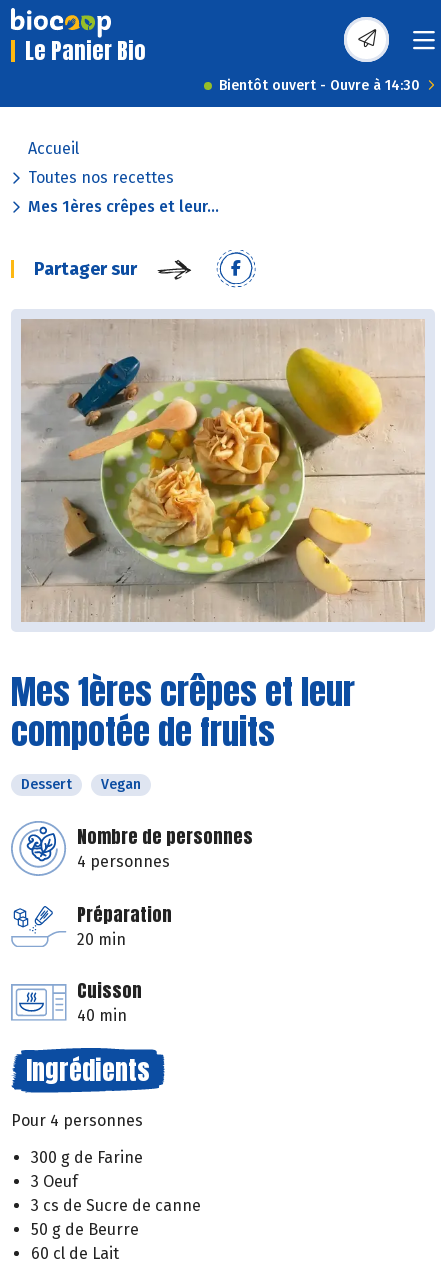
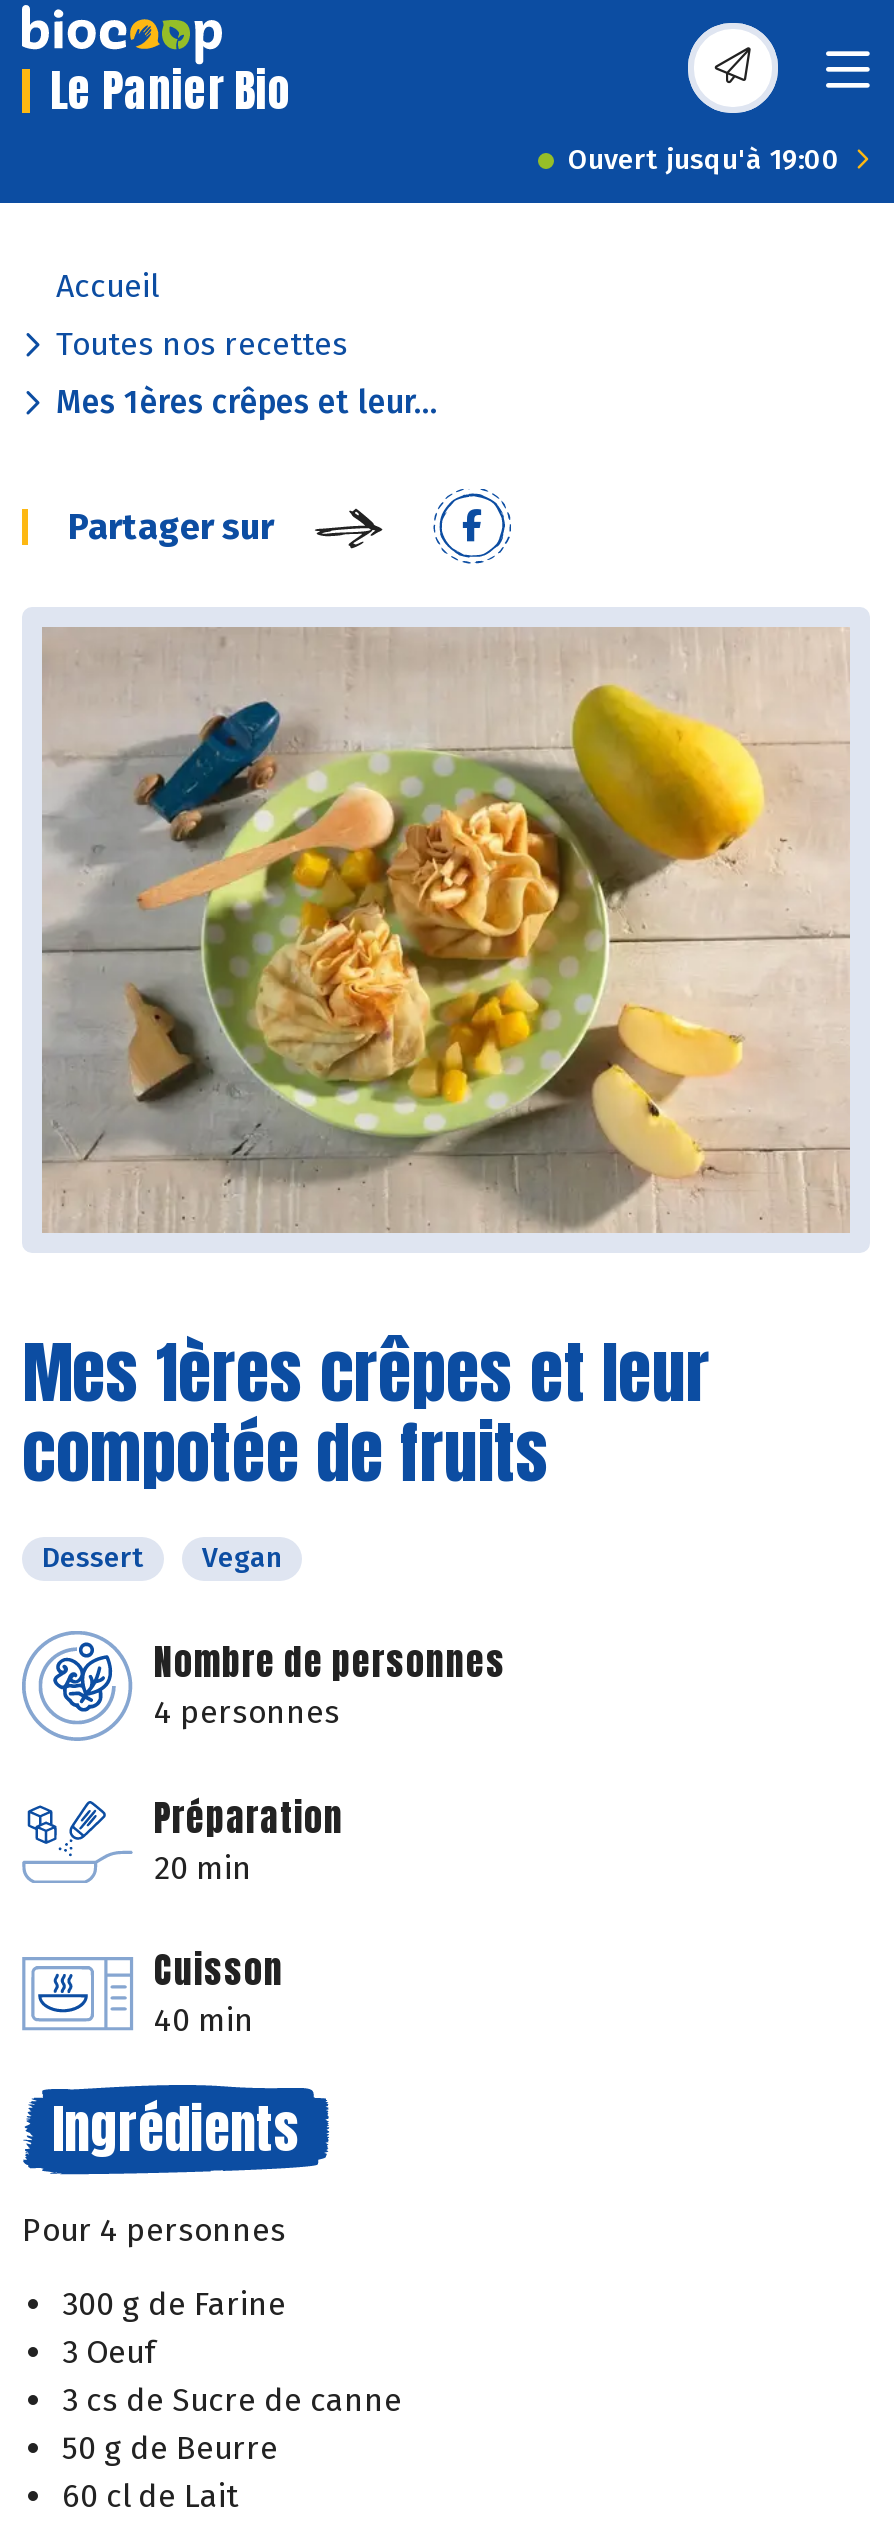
- Bientôt ouvert - Ouvre à 14:30
+ Ouvert jusqu'à 19:00
